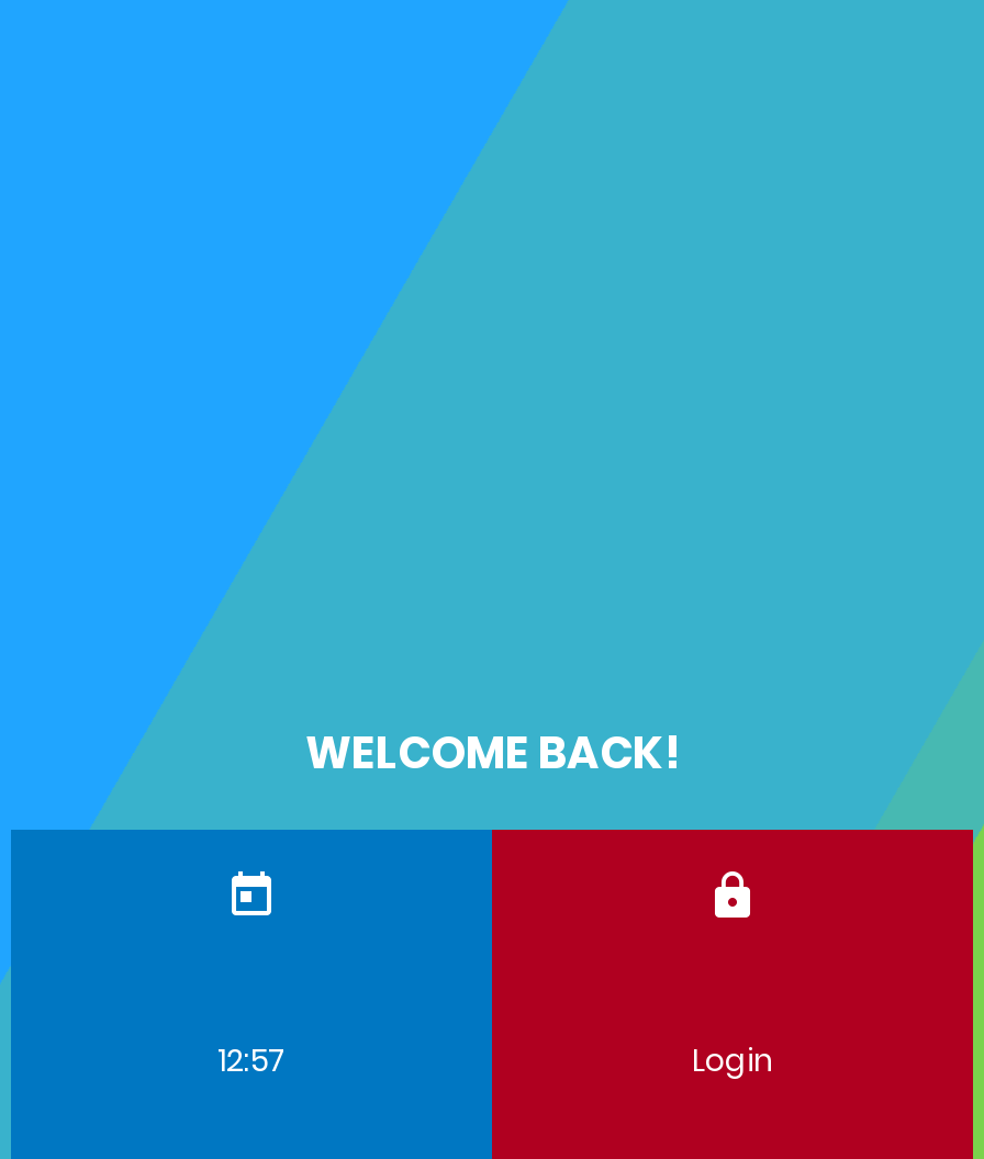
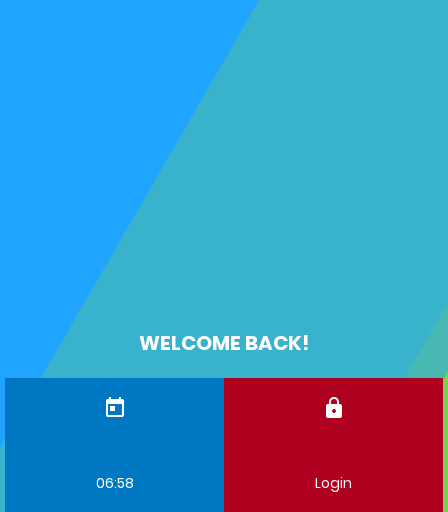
- 12:57
+ 06:58
